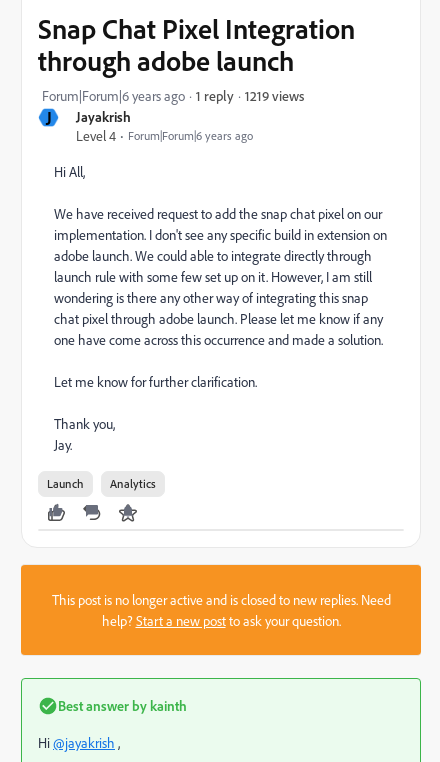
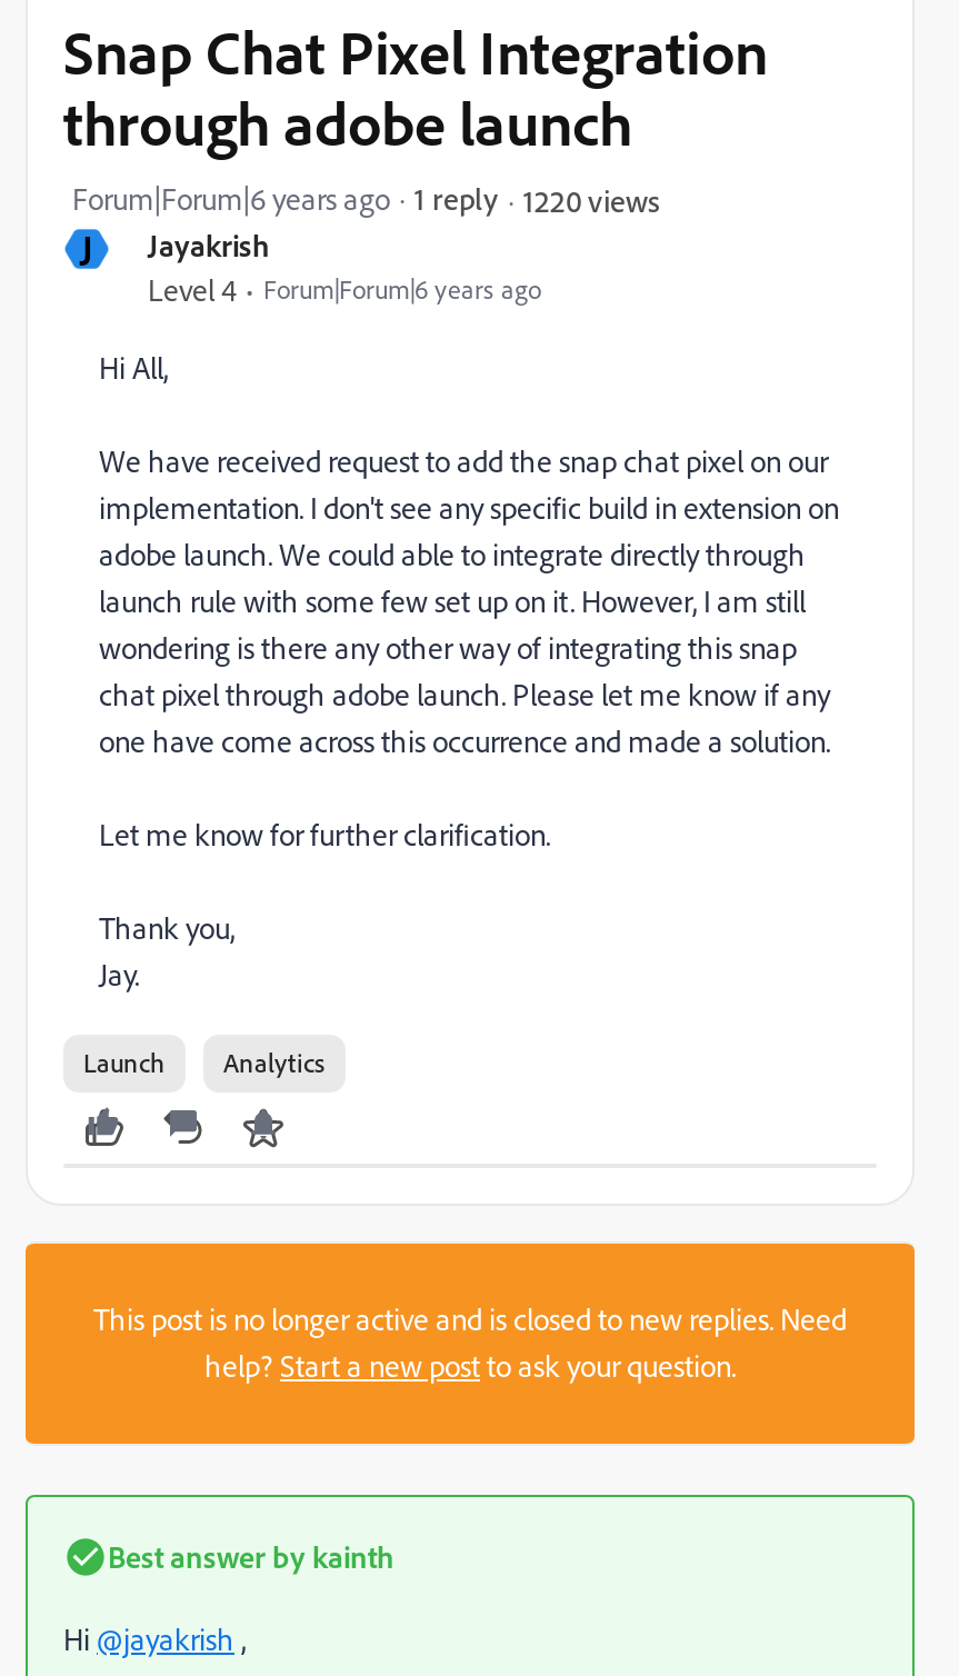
- 1219 views
+ 1220 views
